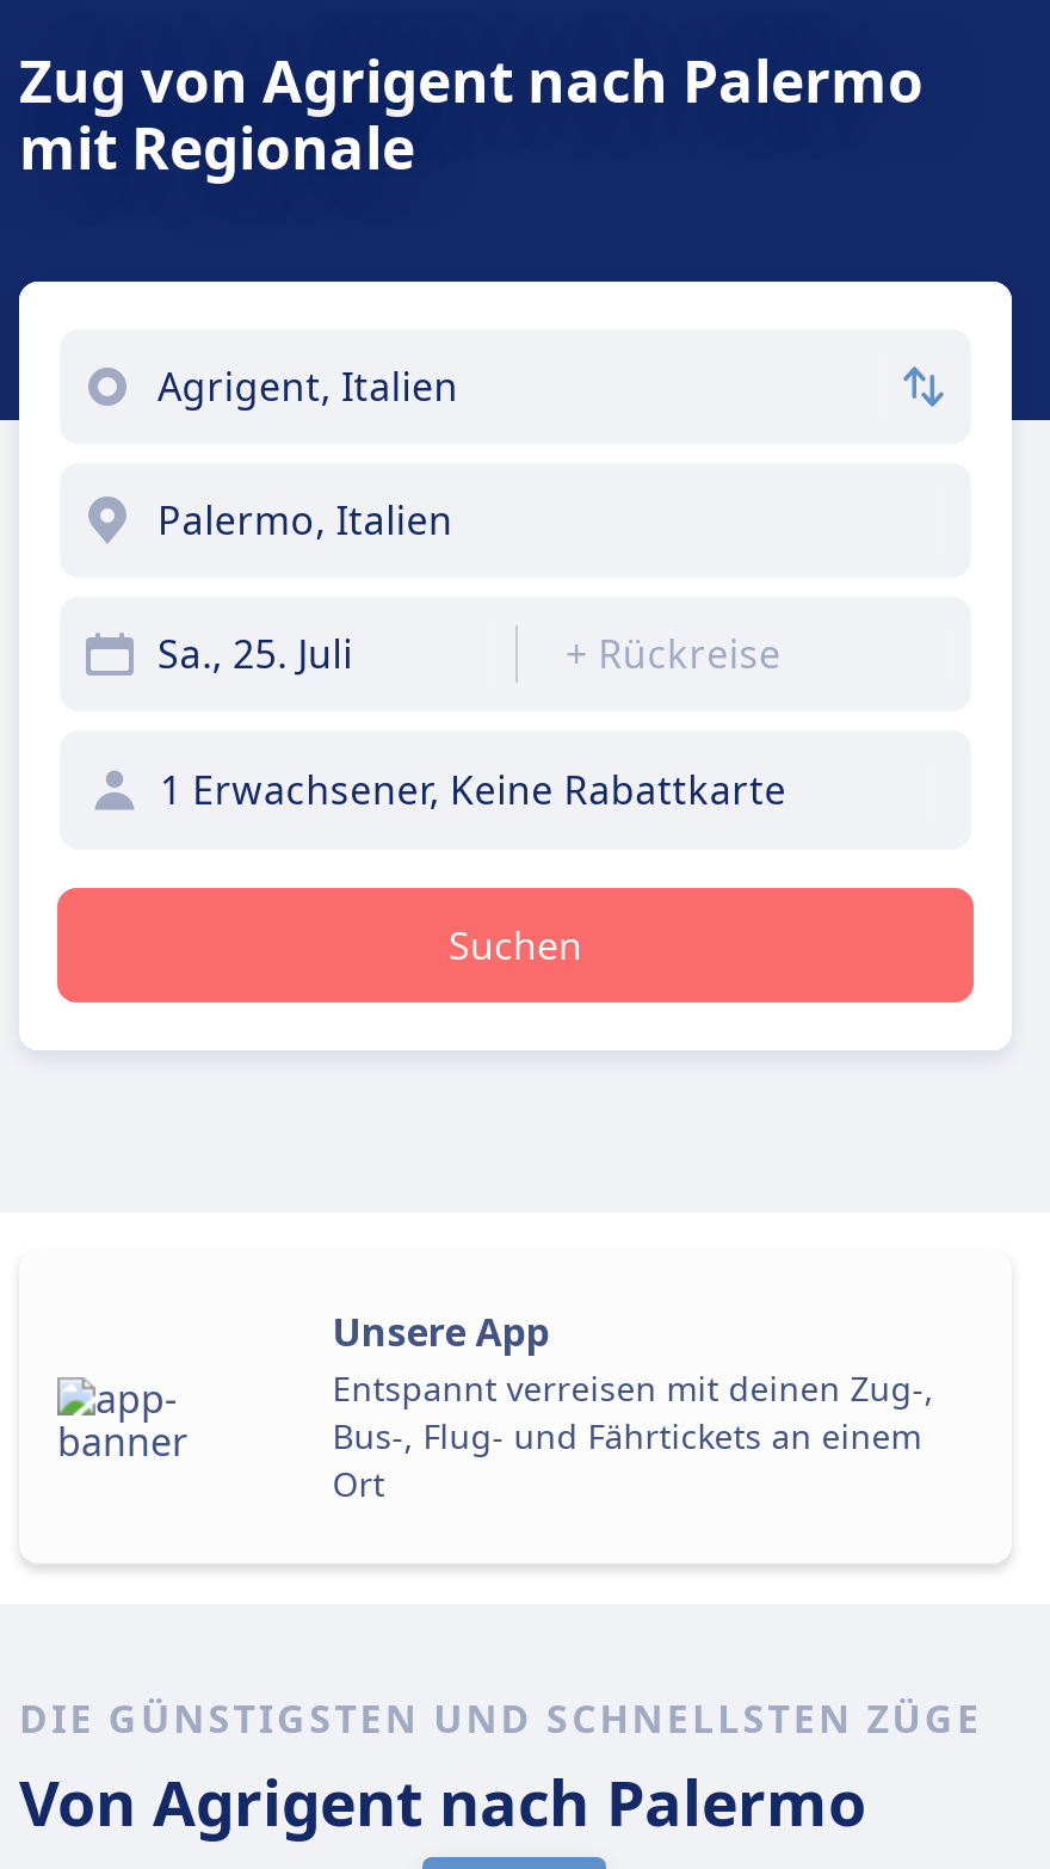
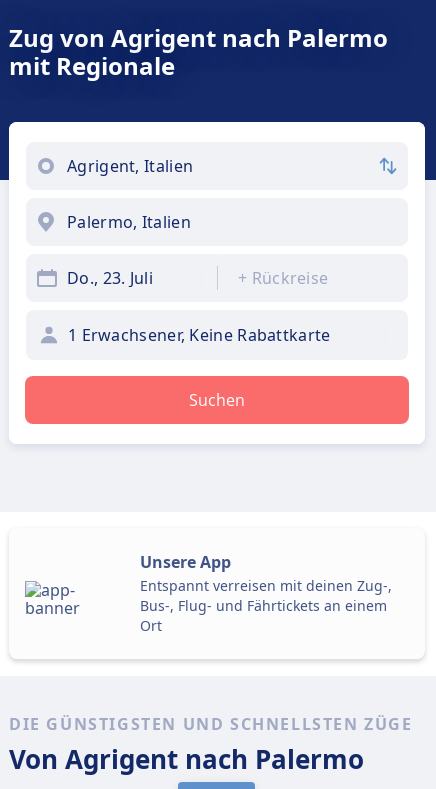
- Sa., 25. Juli
+ Do., 23. Juli
